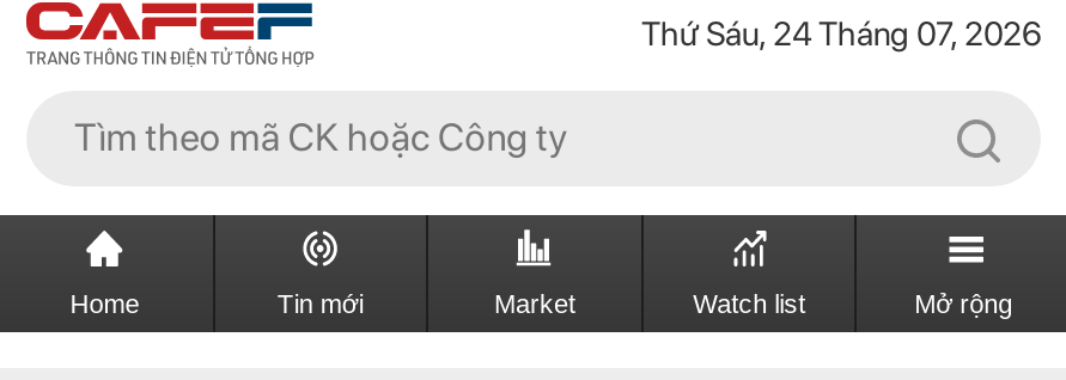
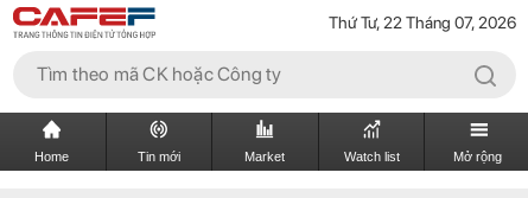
- Thứ Sáu, 24 Tháng 07, 2026
+ Thứ Tư, 22 Tháng 07, 2026
